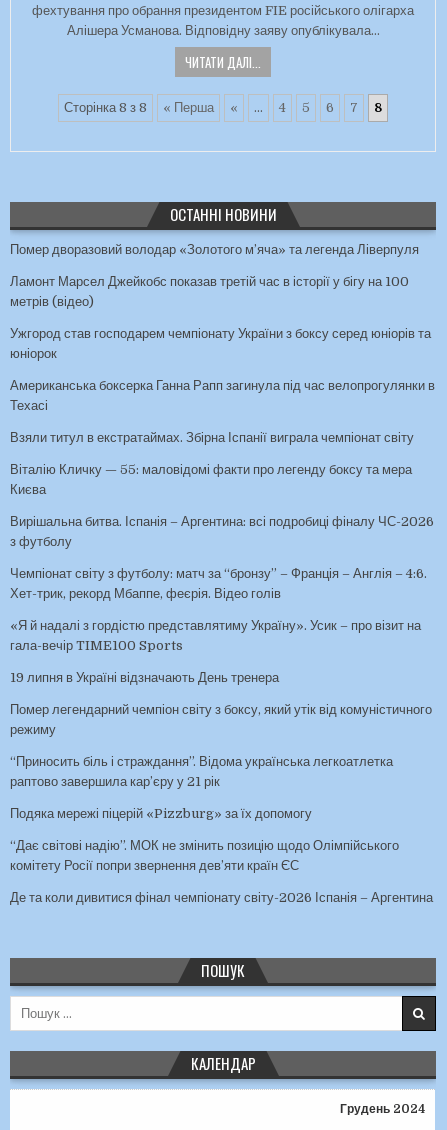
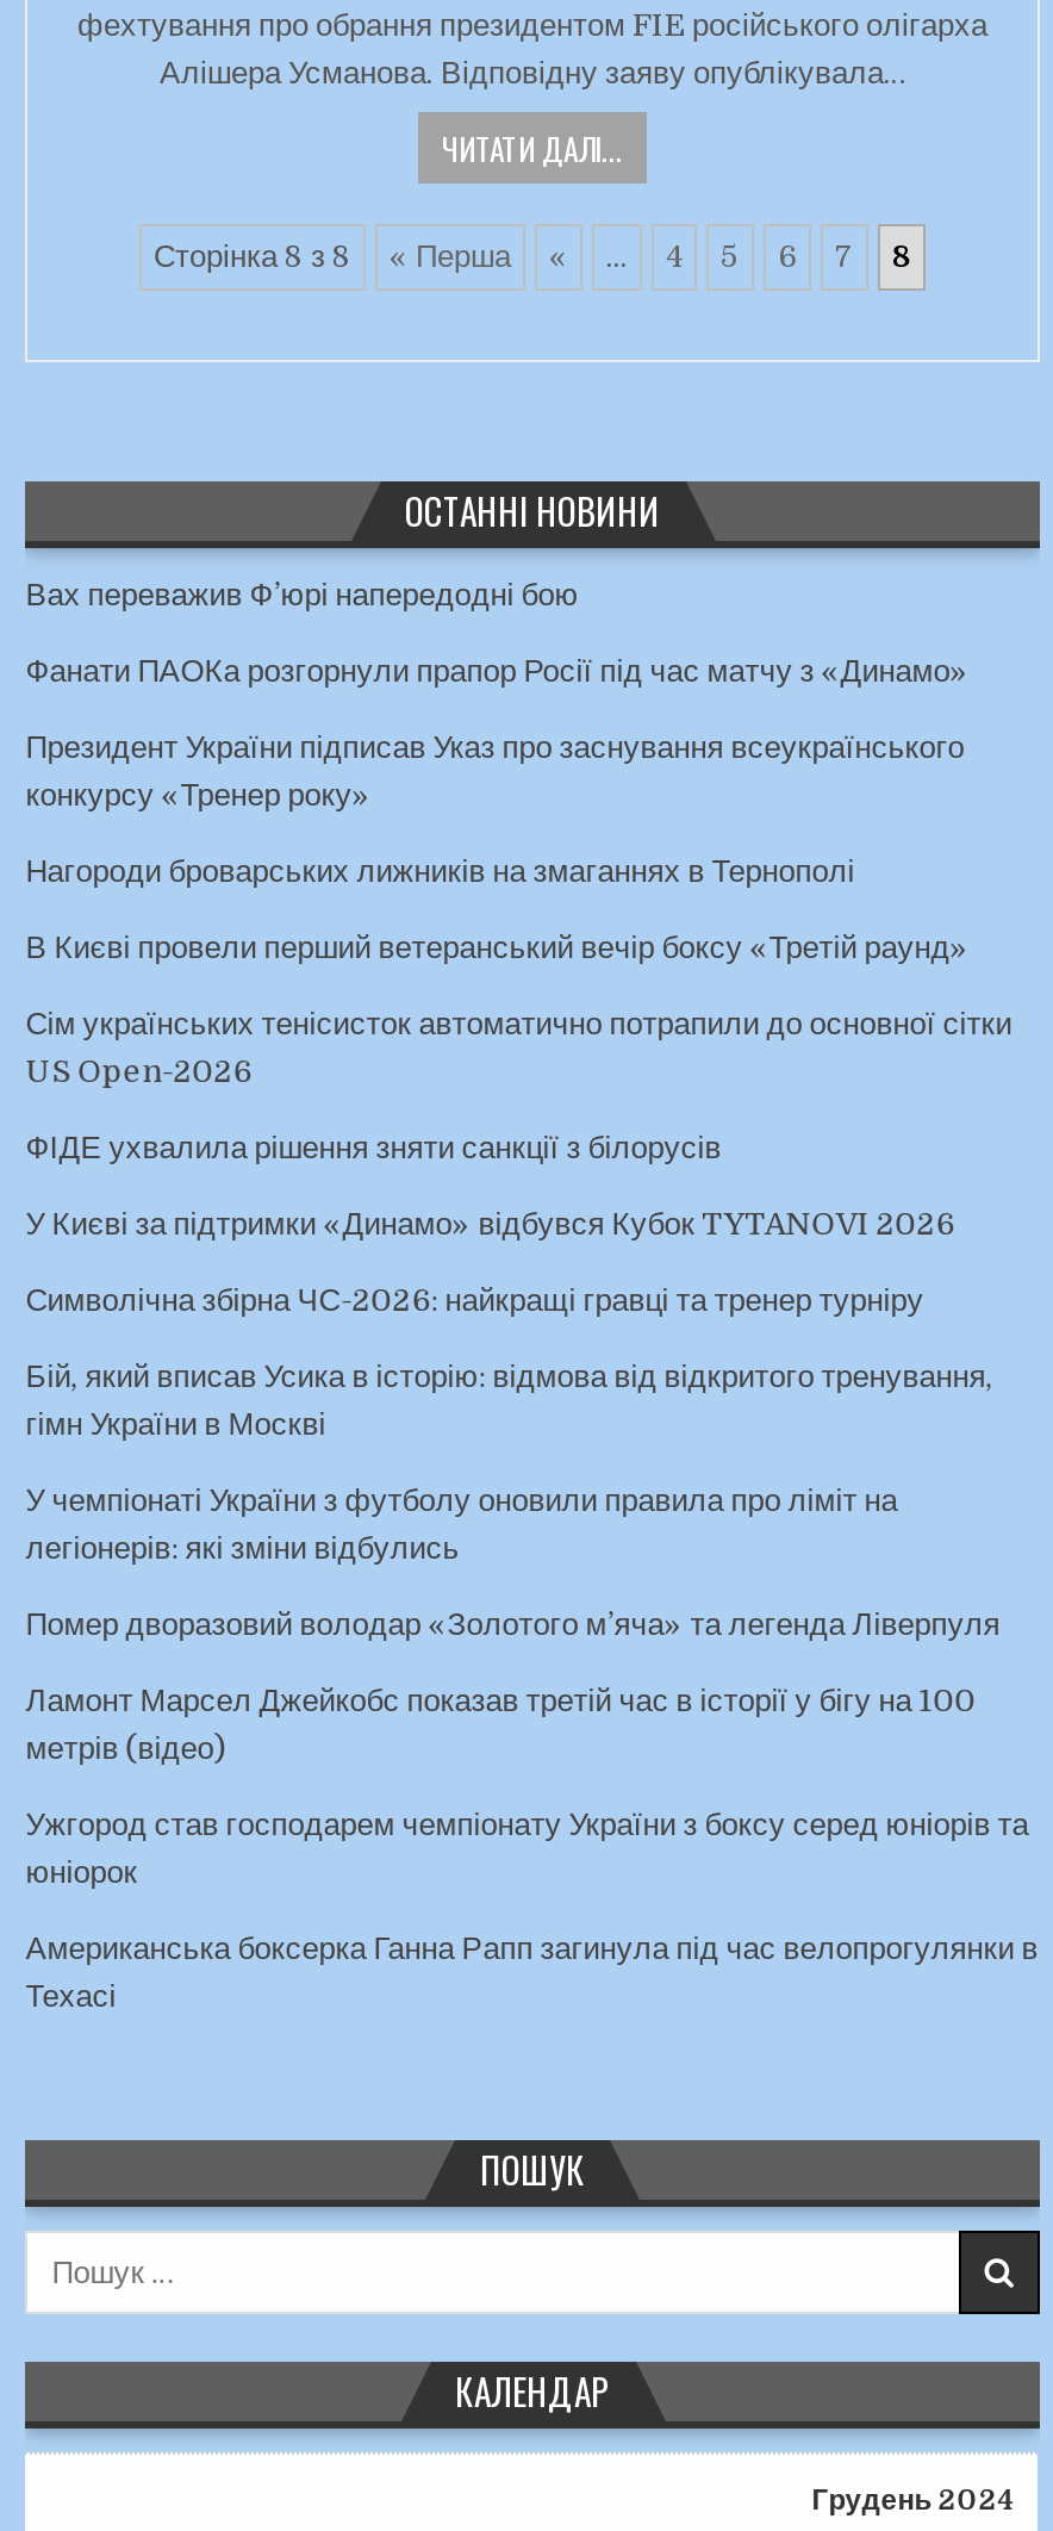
+ Вах переважив Ф’юрі напередодні бою
+ Фанати ПАОКа розгорнули прапор Росії під час матчу з «Динамо»
+ Президент України підписав Указ про заснування всеукраїнського
+ конкурсу «Тренер року»
+ Нагороди броварських лижників на змаганнях в Тернополі
+ В Києві провели перший ветеранський вечір боксу «Третій раунд»
+ Сім українських тенісисток автоматично потрапили до основної сітки
+ US Open-2026
+ ФІДЕ ухвалила рішення зняти санкції з білорусів
+ У Києві за підтримки «Динамо» відбувся Кубок TYTANOVI 2026
+ Символічна збірна ЧС-2026: найкращі гравці та тренер турніру
+ Бій, який вписав Усика в історію: відмова від відкритого тренування,
+ гімн України в Москві
+ У чемпіонаті України з футболу оновили правила про ліміт на
+ легіонерів: які зміни відбулись

moved down: Помер дворазовий володар «Золотого м’яча» та легенда Ліверпуля | Ламонт Марсел Джейкобс показав третій час в історії у бігу на 100 | метрів (відео) | Ужгород став господарем чемпіонату України з боксу серед юніорів та | юніорок | Американська боксерка Ганна Рапп загинула під час велопрогулянки в | Техасі

- Взяли титул в екстратаймах. Збірна Іспанії виграла чемпіонат світу
- Віталію Кличку — 55: маловідомі факти про легенду боксу та мера
- Києва
- Вирішальна битва. Іспанія – Аргентина: всі подробиці фіналу ЧС-2026
- з футболу
- Чемпіонат світу з футболу: матч за “бронзу” – Франція – Англія – 4:6.
- Хет-трик, рекорд Мбаппе, феєрія. Відео голів
- «Я й надалі з гордістю представлятиму Україну». Усик – про візит на
- гала-вечір TIME100 Sports
- 19 липня в Україні відзначають День тренера
- Помер легендарний чемпіон світу з боксу, який утік від комуністичного
- режиму
- “Приносить біль і страждання”. Відома українська легкоатлетка
- раптово завершила кар’єру у 21 рік
- Подяка мережі піцерій «Pizzburg» за їх допомогу
- “Дає світові надію”. МОК не змінить позицію щодо Олімпійського
- комітету Росії попри звернення дев’яти країн ЄС
- Де та коли дивитися фінал чемпіонату світу-2026 Іспанія – Аргентина
